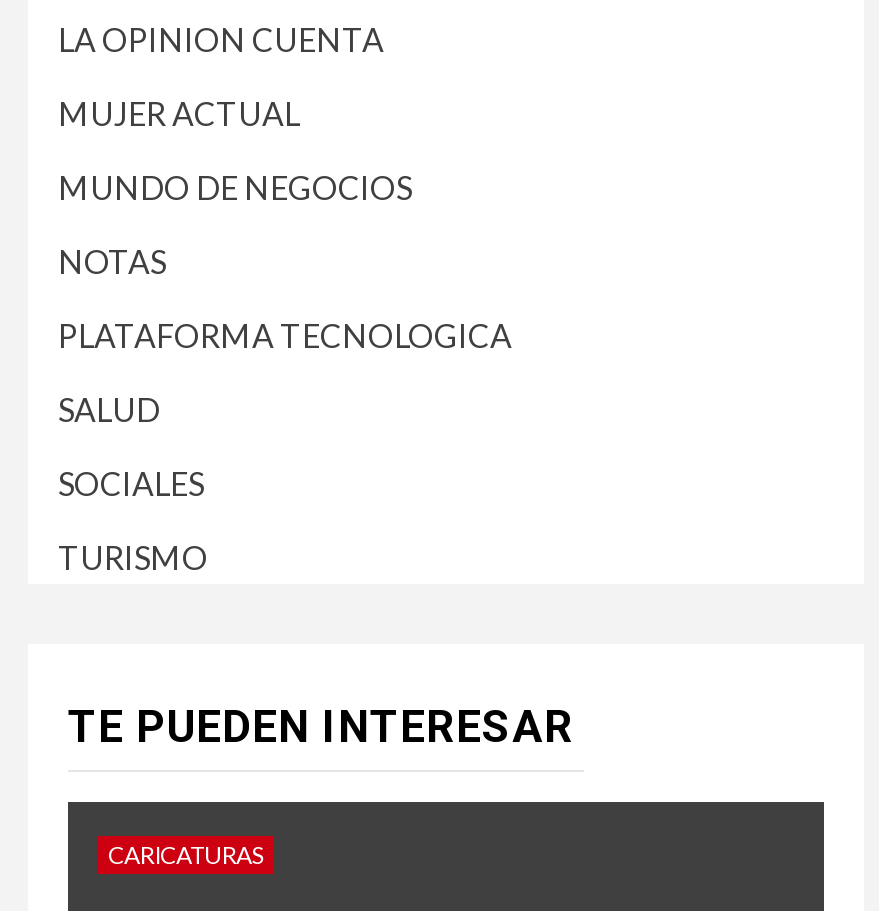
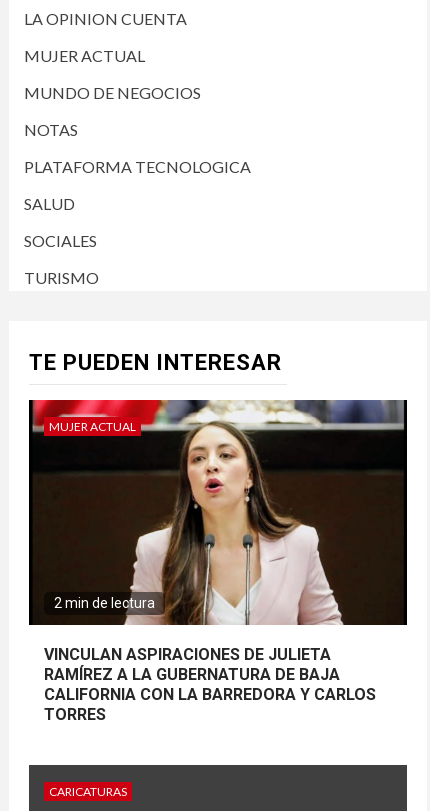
+ [image]
+ MUJER ACTUAL

+ 2 min de lectura
+ VINCULAN ASPIRACIONES DE JULIETA
+ RAMÍREZ A LA GUBERNATURA DE BAJA
+ CALIFORNIA CON LA BARREDORA Y CARLOS
+ TORRES
